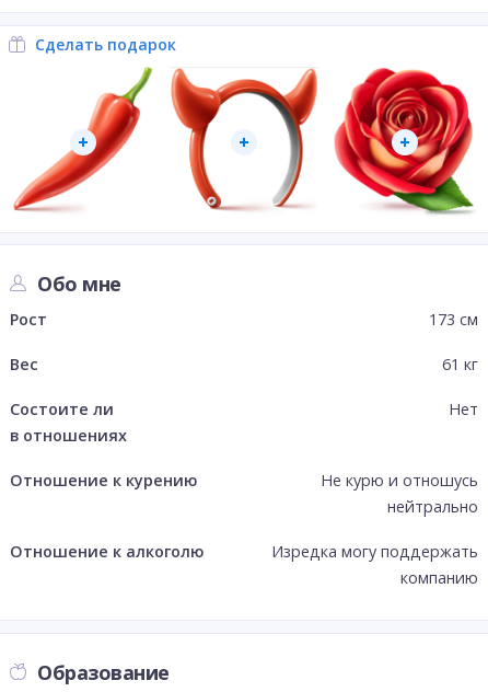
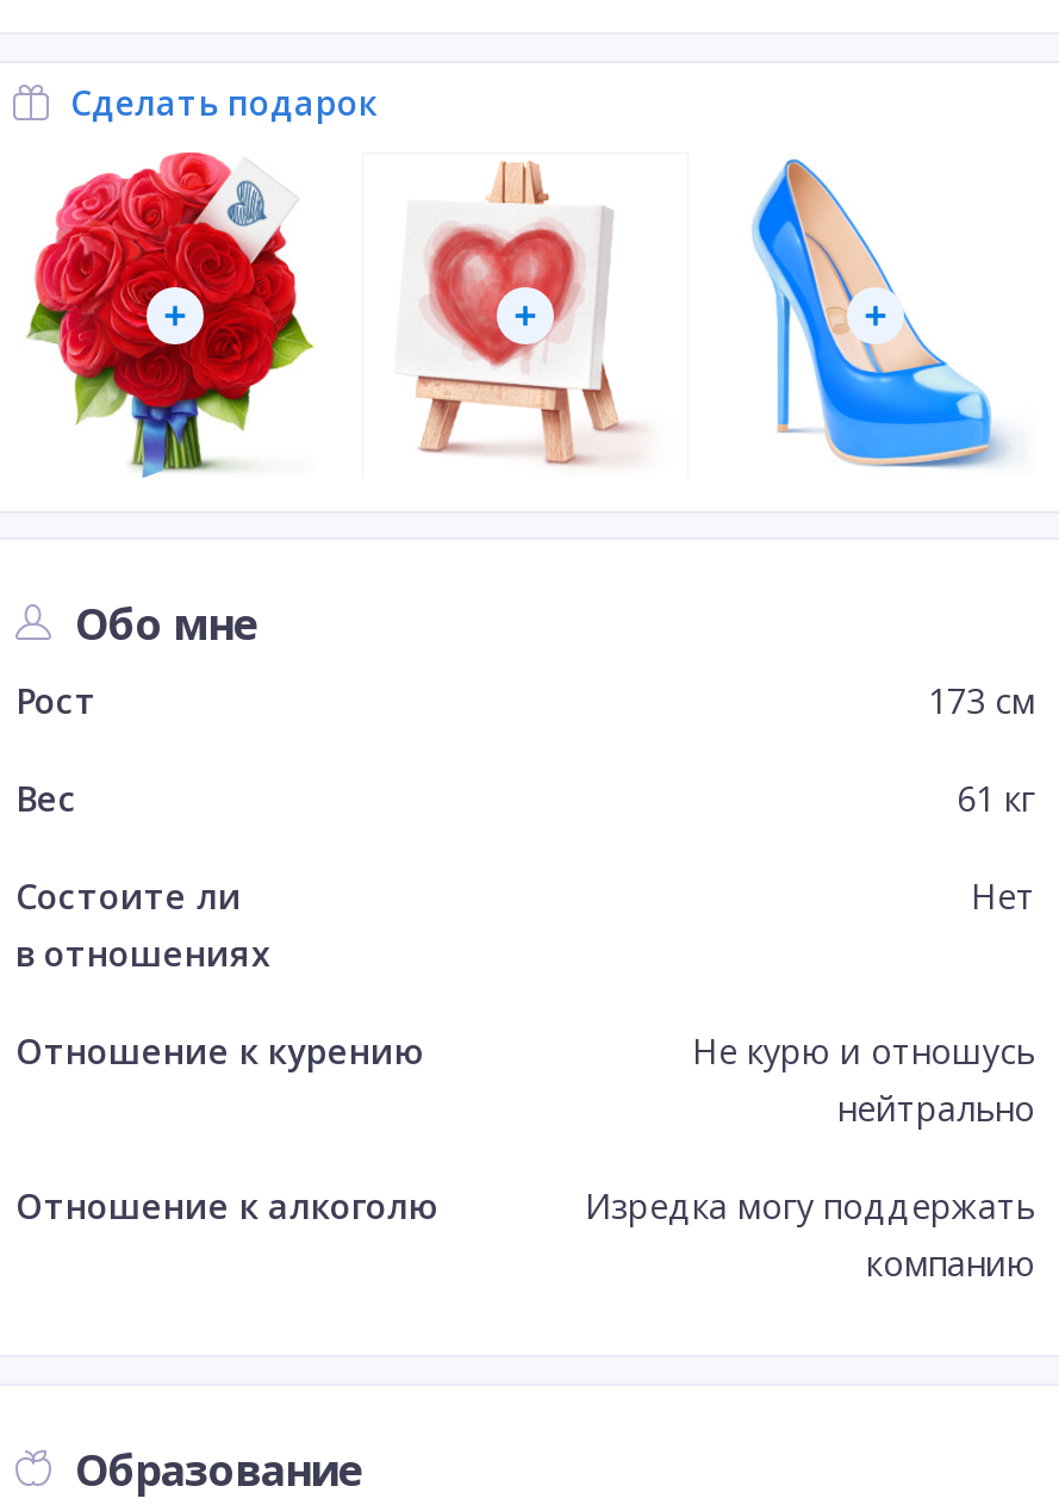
- [image]
+ [image]

- [image]
+ [image]

- [image]
+ [image]
